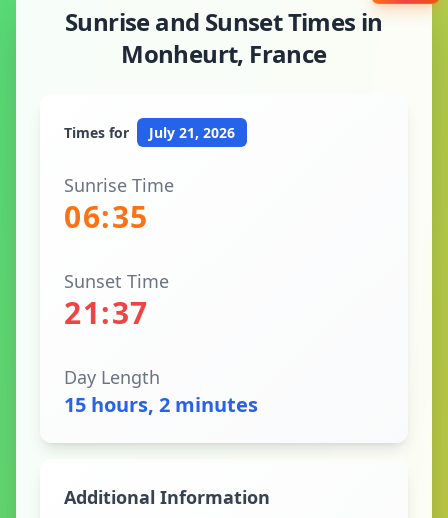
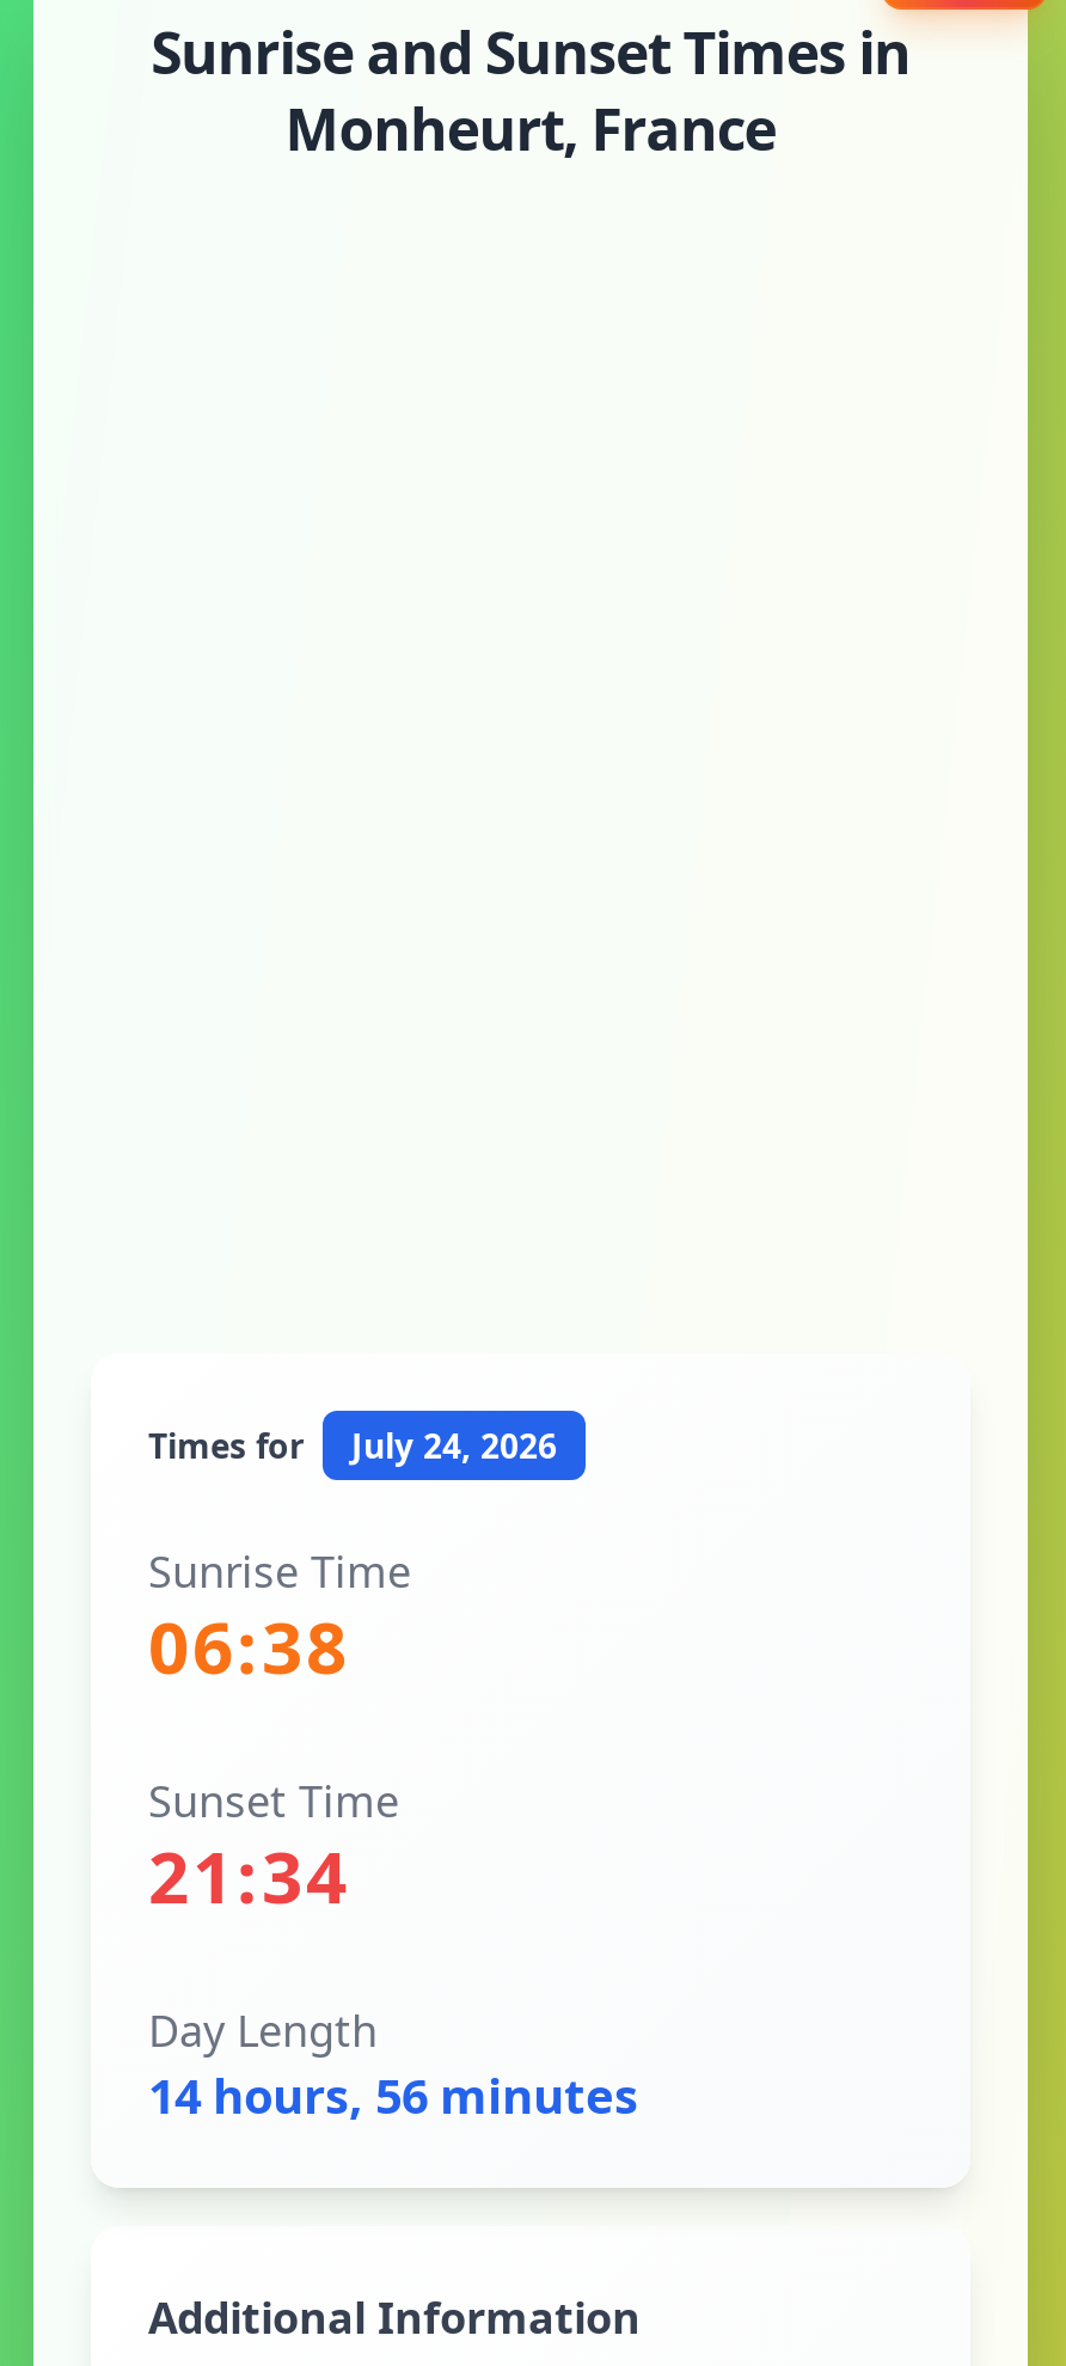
- Times for July 21, 2026
+ Times for July 24, 2026

- 06:35
+ 06:38

- 21:37
+ 21:34

- 15 hours, 2 minutes
+ 14 hours, 56 minutes
